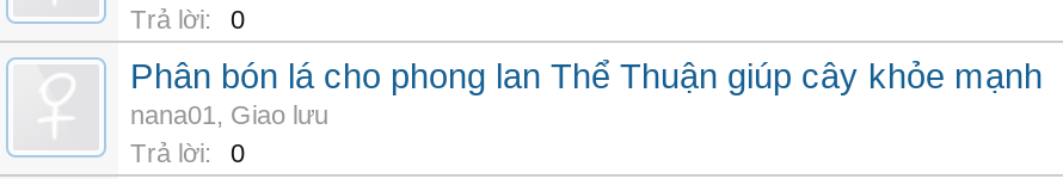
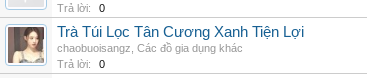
+ [image]

- Phân bón lá cho phong lan Thể Thuận giúp cây khỏe mạnh
- nana01, Giao lưu
+ Trà Túi Lọc Tân Cương Xanh Tiện Lợi
+ chaobuoisangz, Các đồ gia dụng khác
